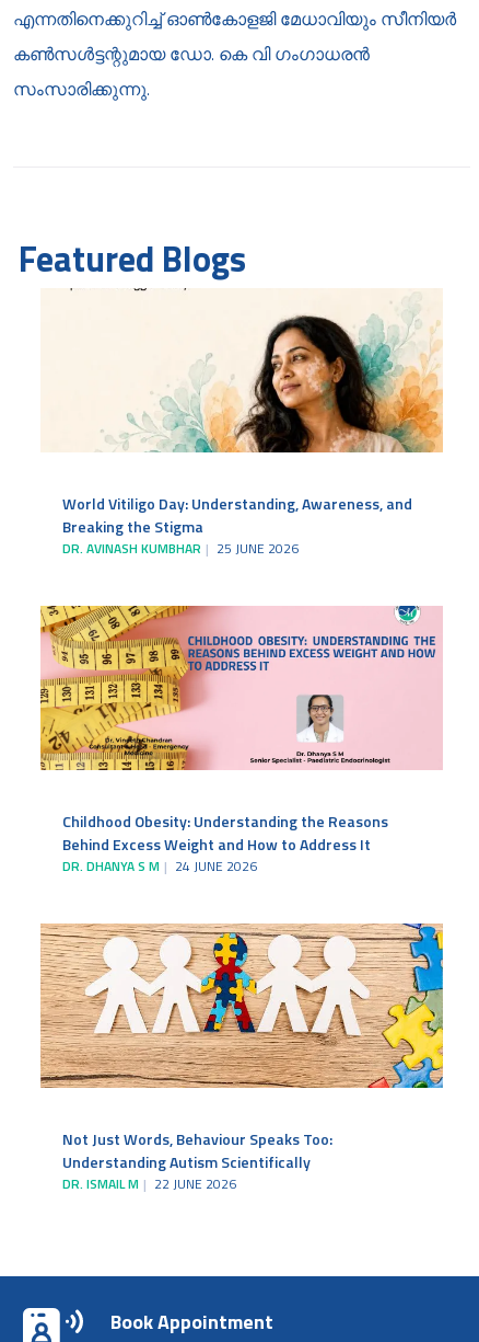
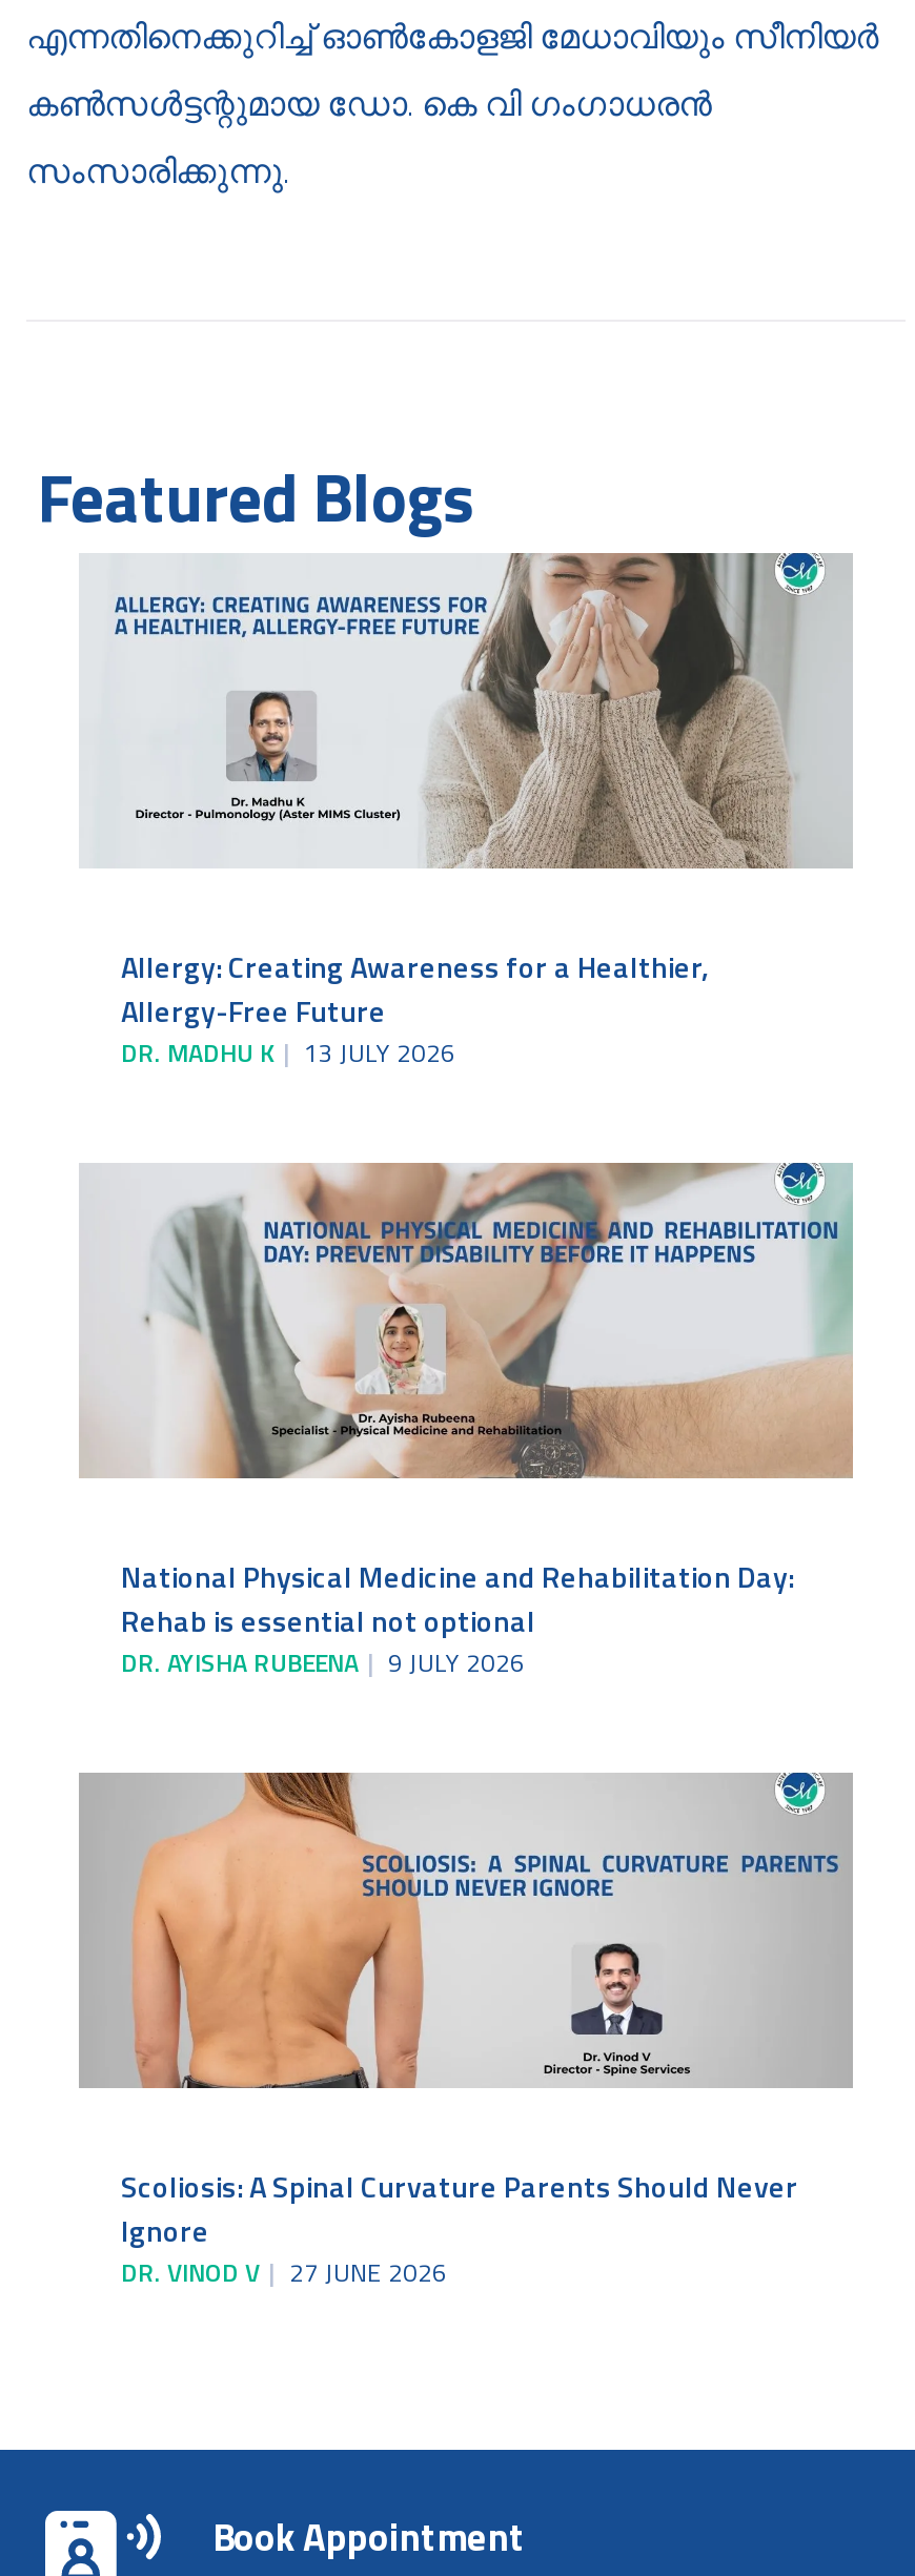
- [image]
- World Vitiligo Day: Understanding, Awareness, and
- Breaking the Stigma
- DR. AVINASH KUMBHAR
- 25 JUNE 2026
+ [image]
+ Allergy: Creating Awareness for a Healthier,
+ Allergy-Free Future
+ DR. MADHU K
+ 13 JULY 2026

- [image]
- Childhood Obesity: Understanding the Reasons
- Behind Excess Weight and How to Address It
- DR. DHANYA S M
- 24 JUNE 2026
+ [image]
+ National Physical Medicine and Rehabilitation Day:
+ Rehab is essential not optional
+ DR. AYISHA RUBEENA
+ 9 JULY 2026

- [image]
- Not Just Words, Behaviour Speaks Too:
- Understanding Autism Scientifically
- DR. ISMAIL M
- 22 JUNE 2026
+ [image]
+ Scoliosis: A Spinal Curvature Parents Should Never
+ Ignore
+ DR. VINOD V
+ 27 JUNE 2026
